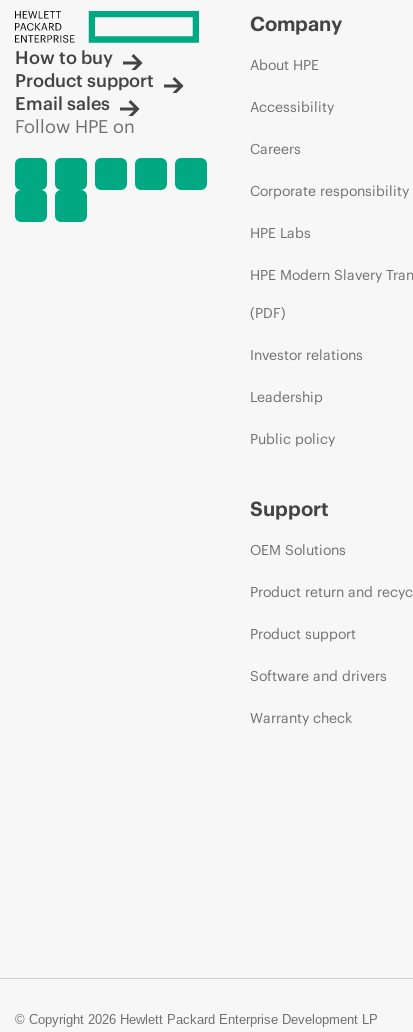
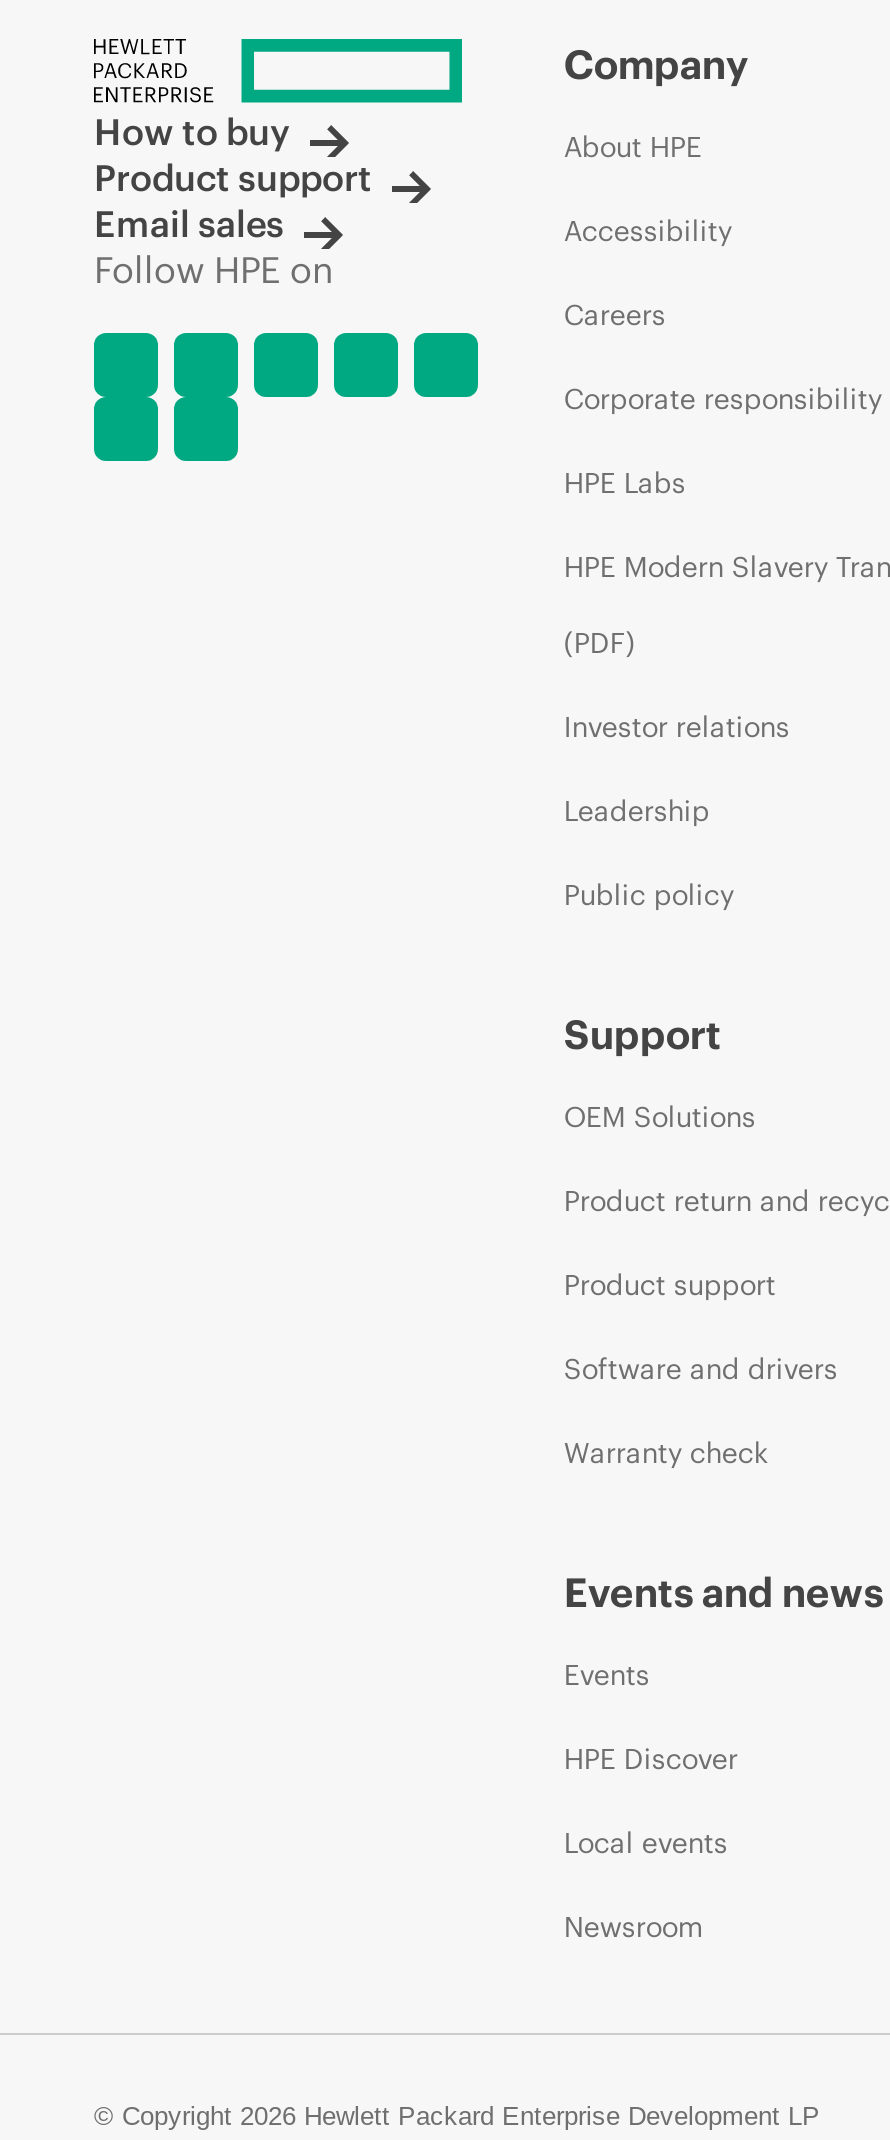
+ Events and news
+ Events
+ HPE Discover
+ Local events
+ Newsroom
